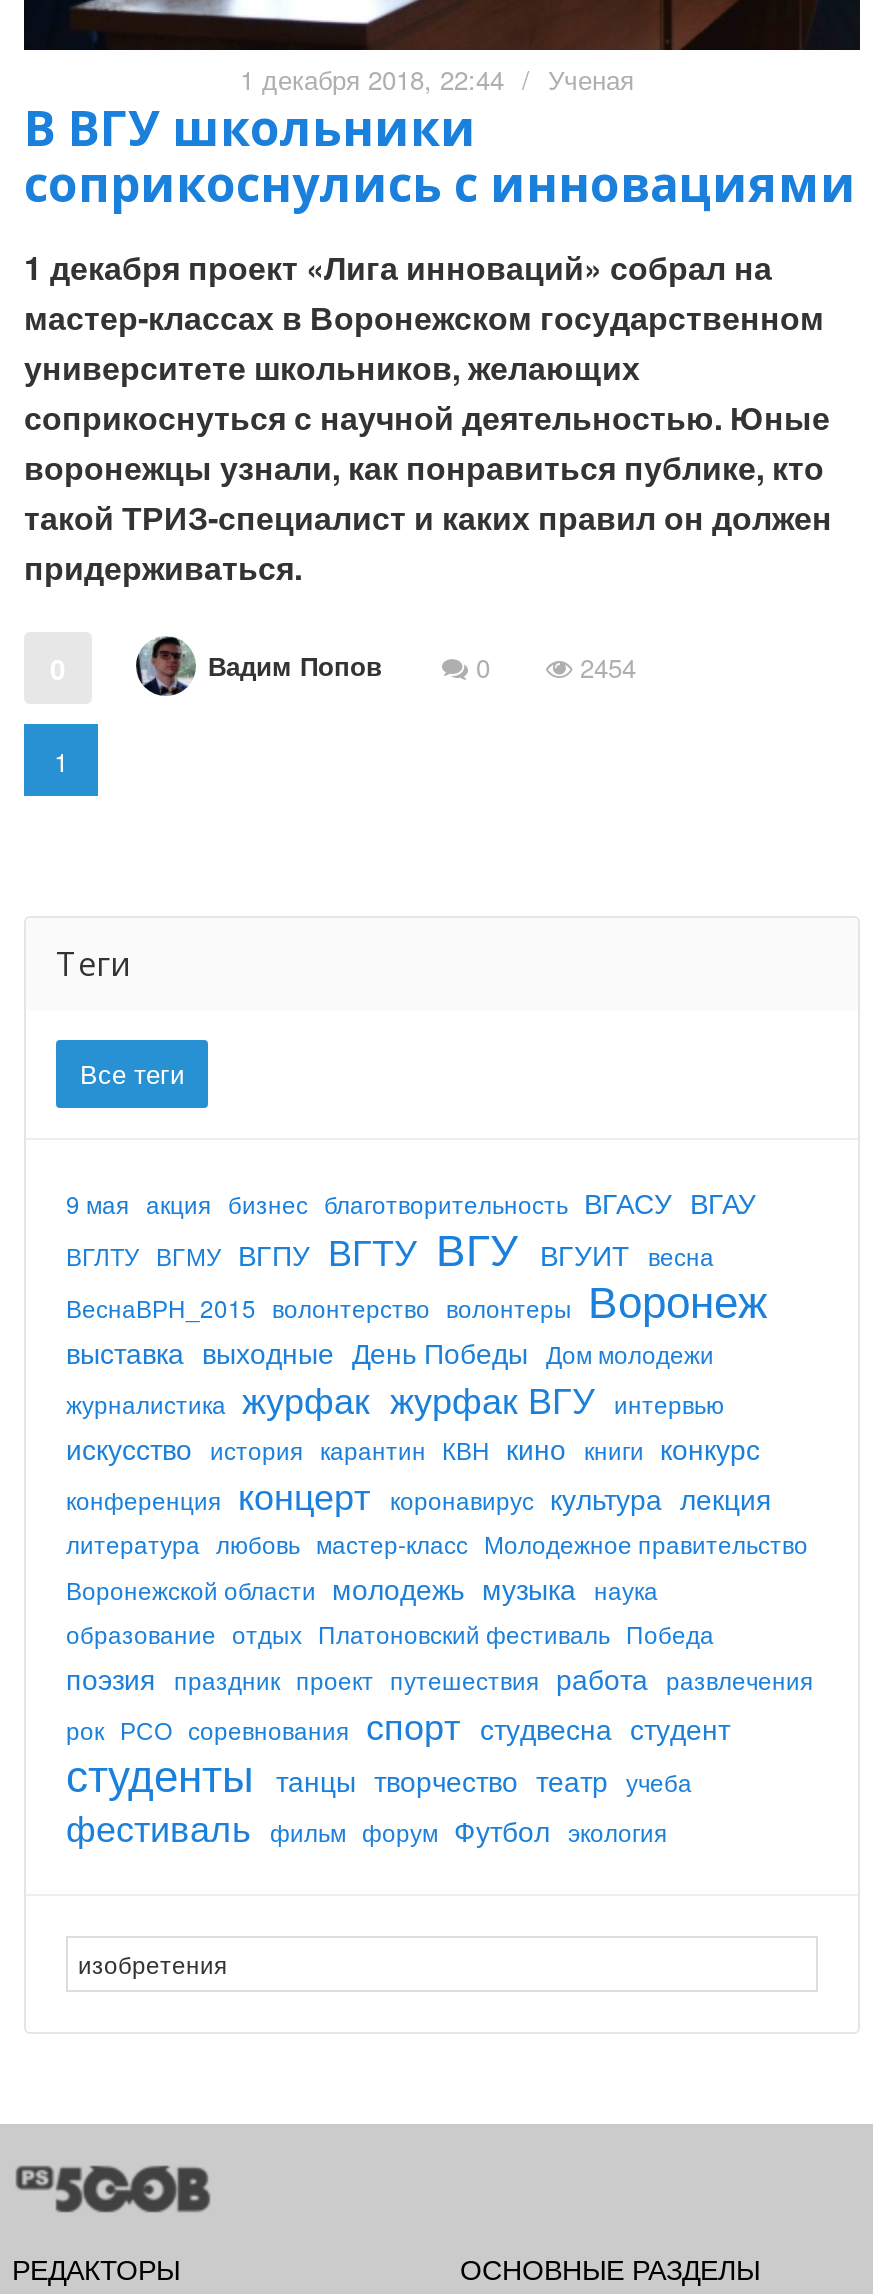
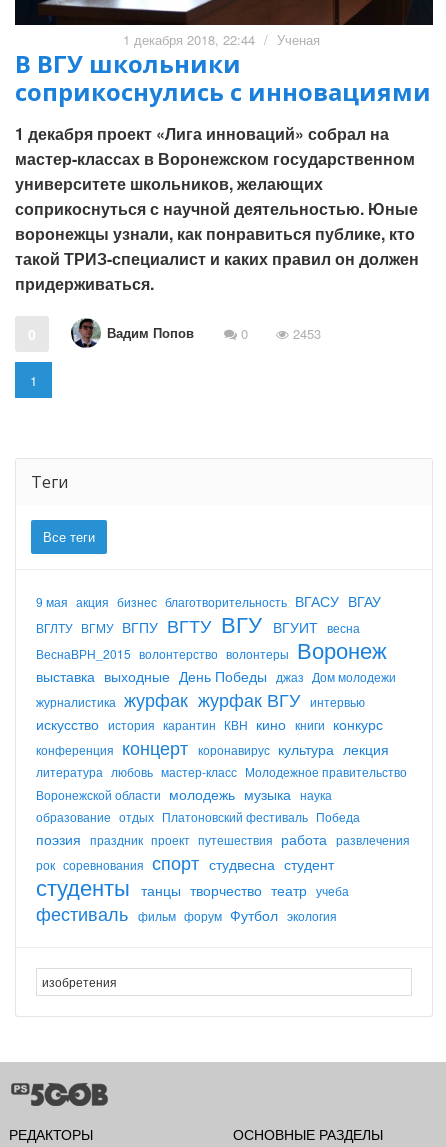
- 2454
+ 2453

- выставка выходные День Победы Дом молодежи
+ выставка выходные День Победы джаз Дом молодежи

- рок РСО соревнования спорт студвесна студент
+ рок соревнования спорт студвесна студент
